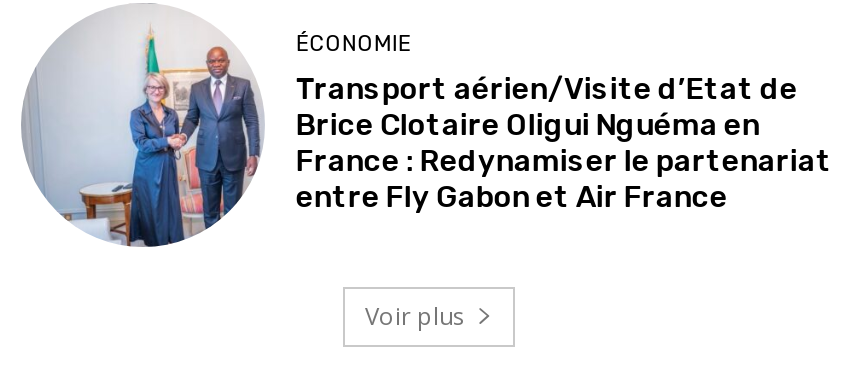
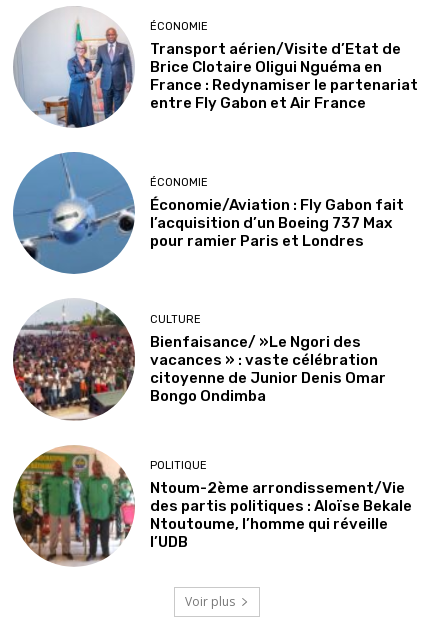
+ [image]
+ ÉCONOMIE
+ Économie/Aviation : Fly Gabon fait
+ l’acquisition d’un Boeing 737 Max
+ pour ramier Paris et Londres

+ [image]
+ CULTURE
+ Bienfaisance/ »Le Ngori des
+ vacances » : vaste célébration
+ citoyenne de Junior Denis Omar
+ Bongo Ondimba

+ [image]
+ POLITIQUE
+ Ntoum-2ème arrondissement/Vie
+ des partis politiques : Aloïse Bekale
+ Ntoutoume, l’homme qui réveille
+ l’UDB
